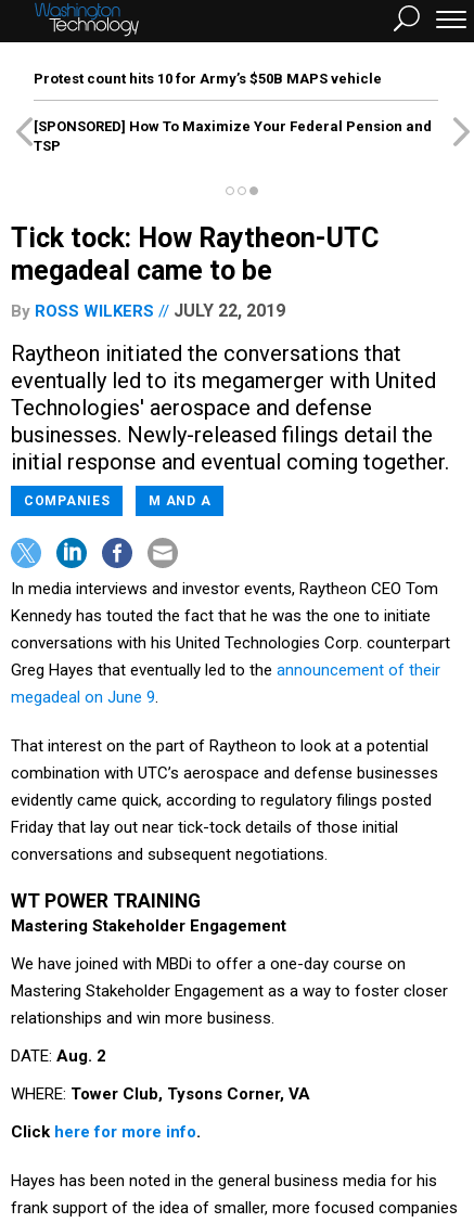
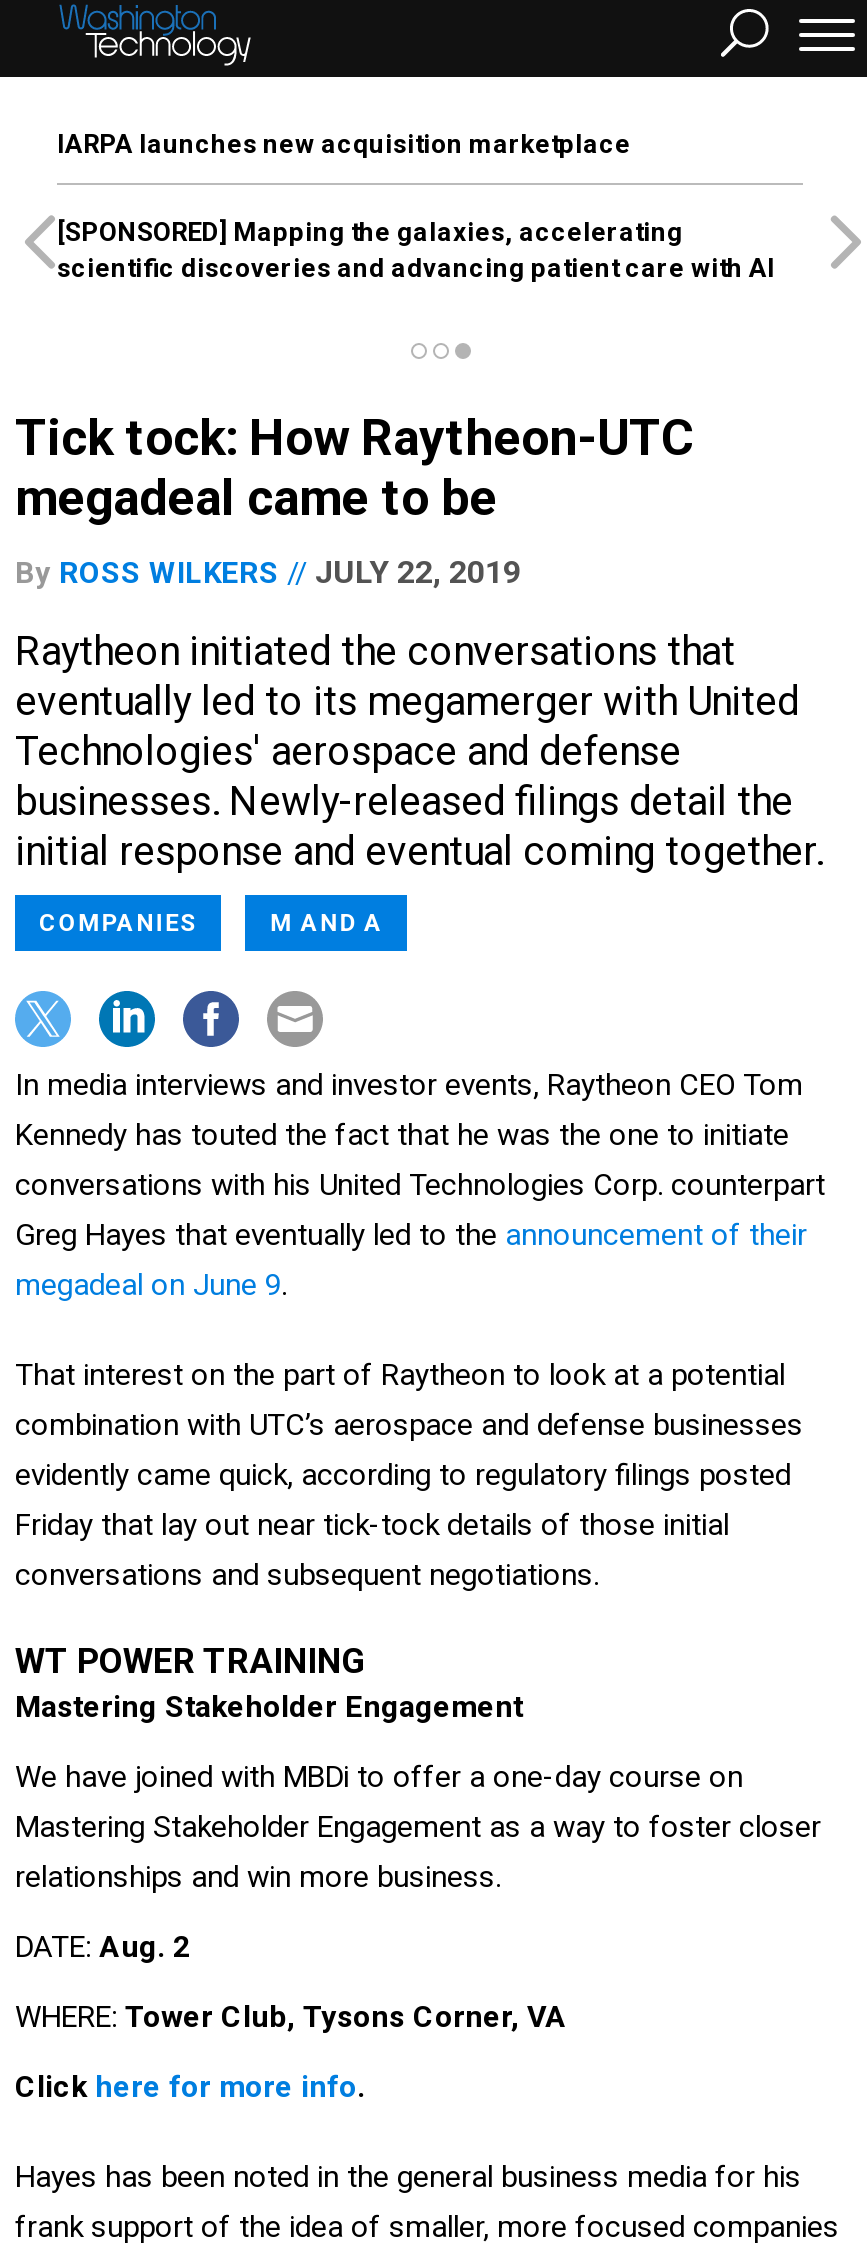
- Protest count hits 10 for Army’s $50B MAPS vehicle
+ IARPA launches new acquisition marketplace

- [SPONSORED] How To Maximize Your Federal Pension and
- TSP
+ [SPONSORED] Mapping the galaxies, accelerating
+ scientific discoveries and advancing patient care with AI
